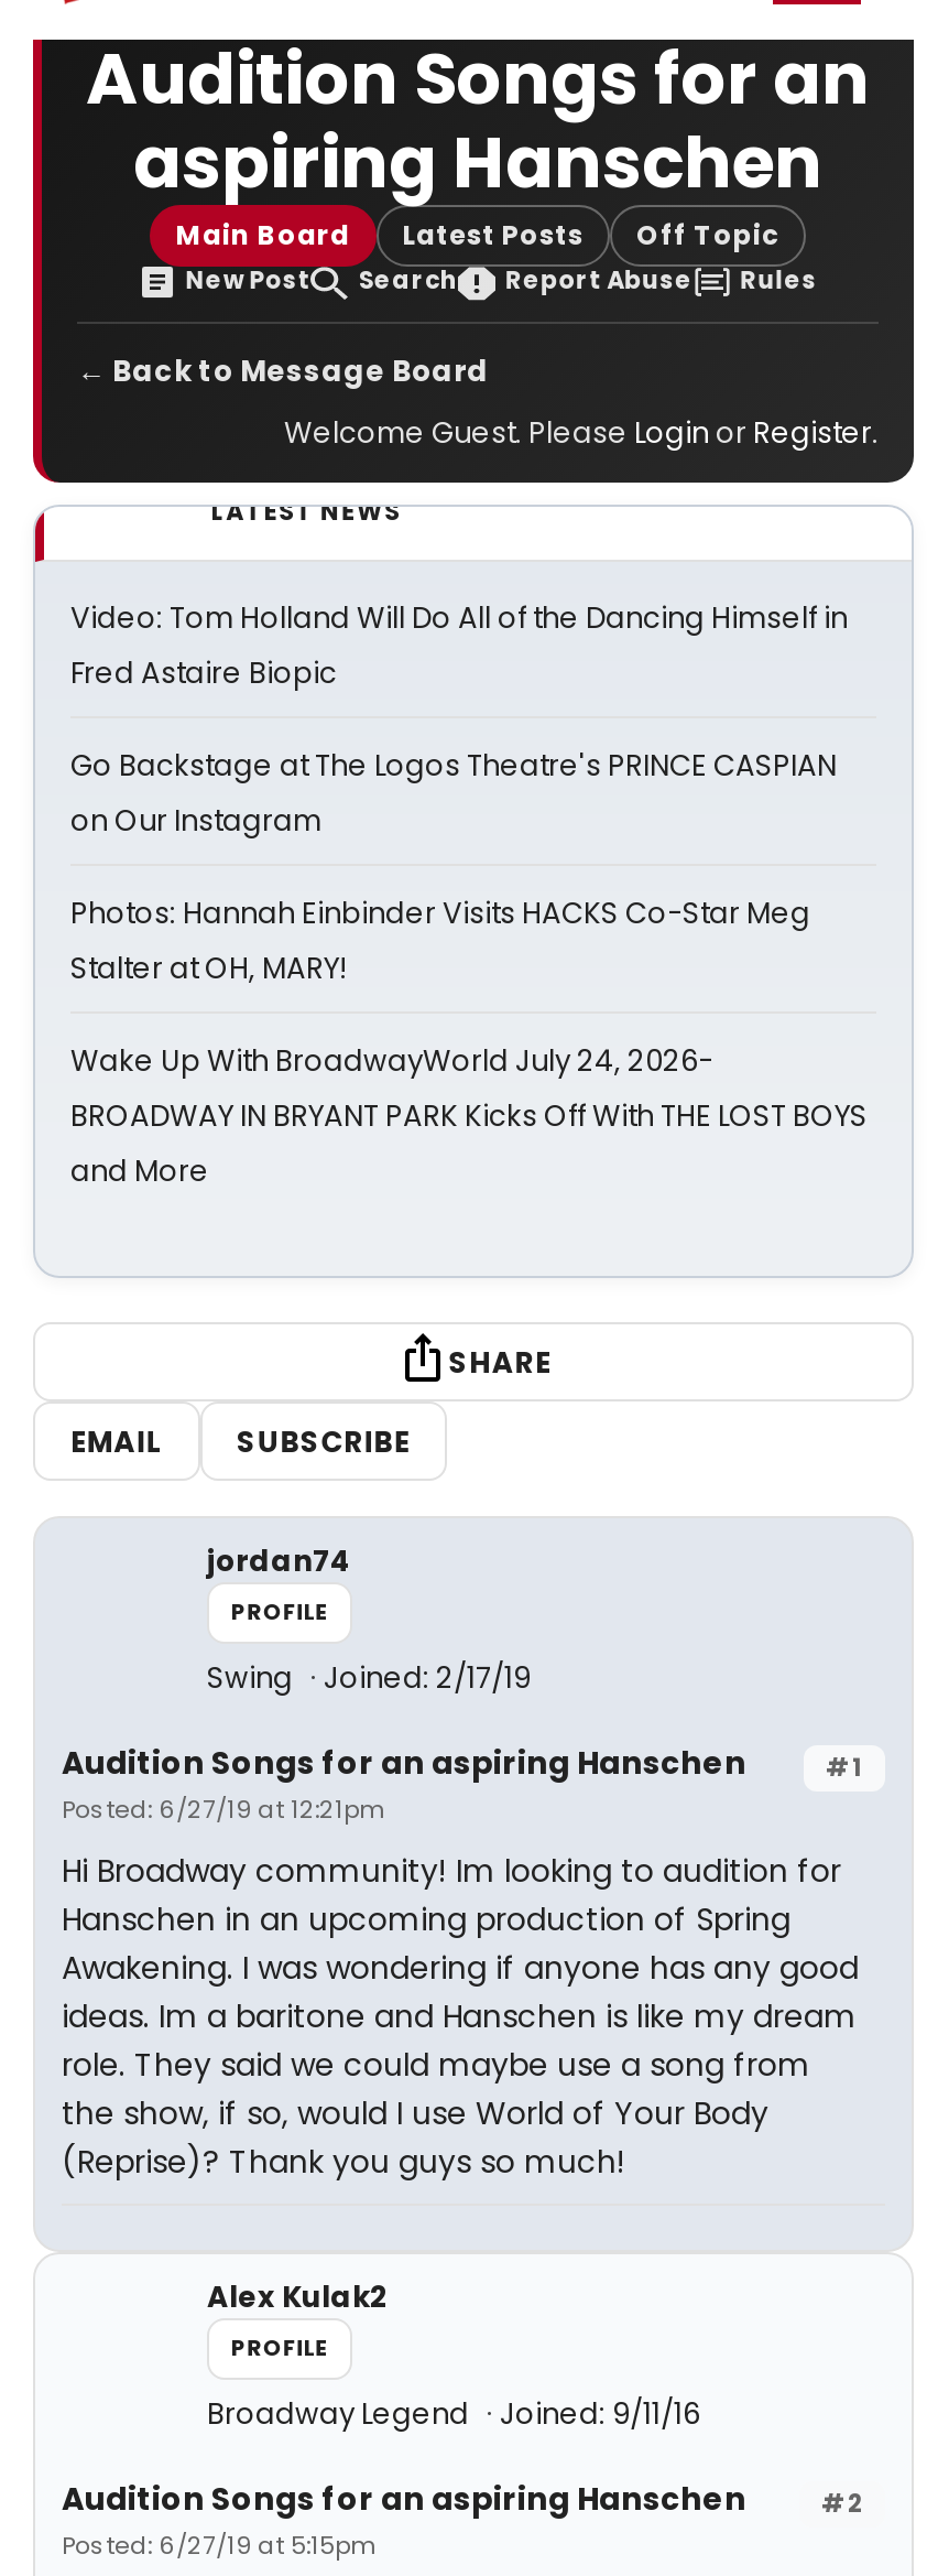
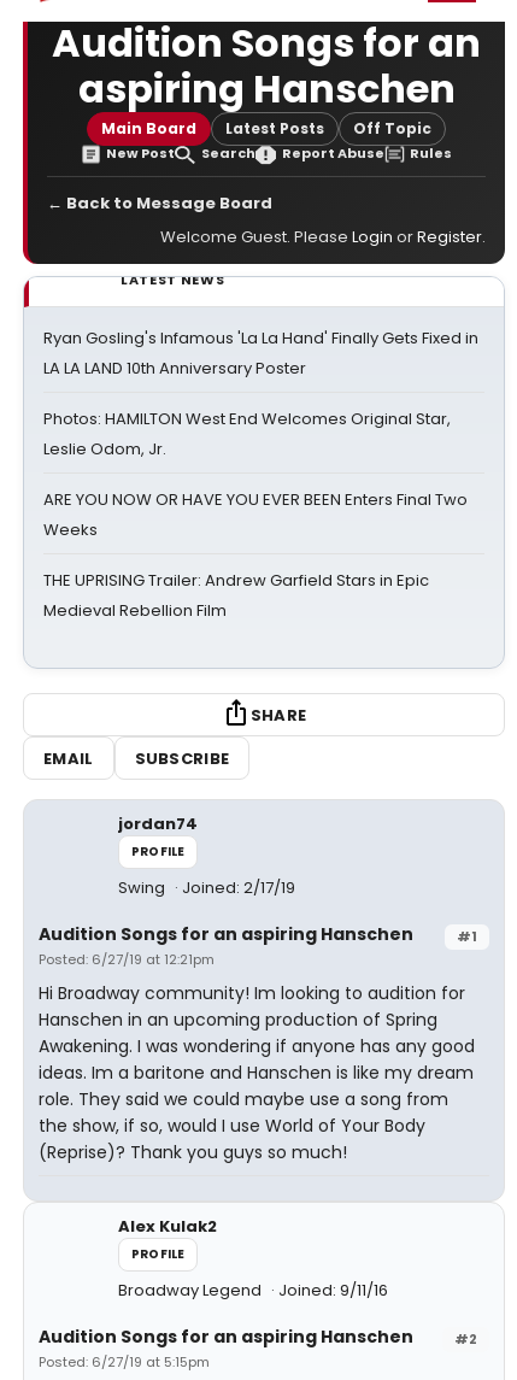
- Video: Tom Holland Will Do All of the Dancing Himself in
- Fred Astaire Biopic
+ Ryan Gosling's Infamous 'La La Hand' Finally Gets Fixed in
+ LA LA LAND 10th Anniversary Poster

- Go Backstage at The Logos Theatre's PRINCE CASPIAN
- on Our Instagram
+ Photos: HAMILTON West End Welcomes Original Star,
+ Leslie Odom, Jr.

- Photos: Hannah Einbinder Visits HACKS Co-Star Meg
- Stalter at OH, MARY!
+ ARE YOU NOW OR HAVE YOU EVER BEEN Enters Final Two
+ Weeks

- Wake Up With BroadwayWorld July 24, 2026-
- BROADWAY IN BRYANT PARK Kicks Off With THE LOST BOYS
- and More
+ THE UPRISING Trailer: Andrew Garfield Stars in Epic
+ Medieval Rebellion Film
